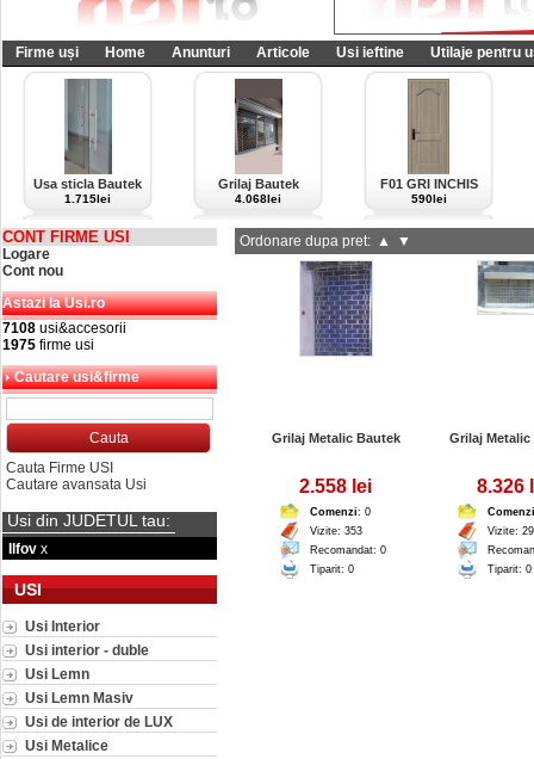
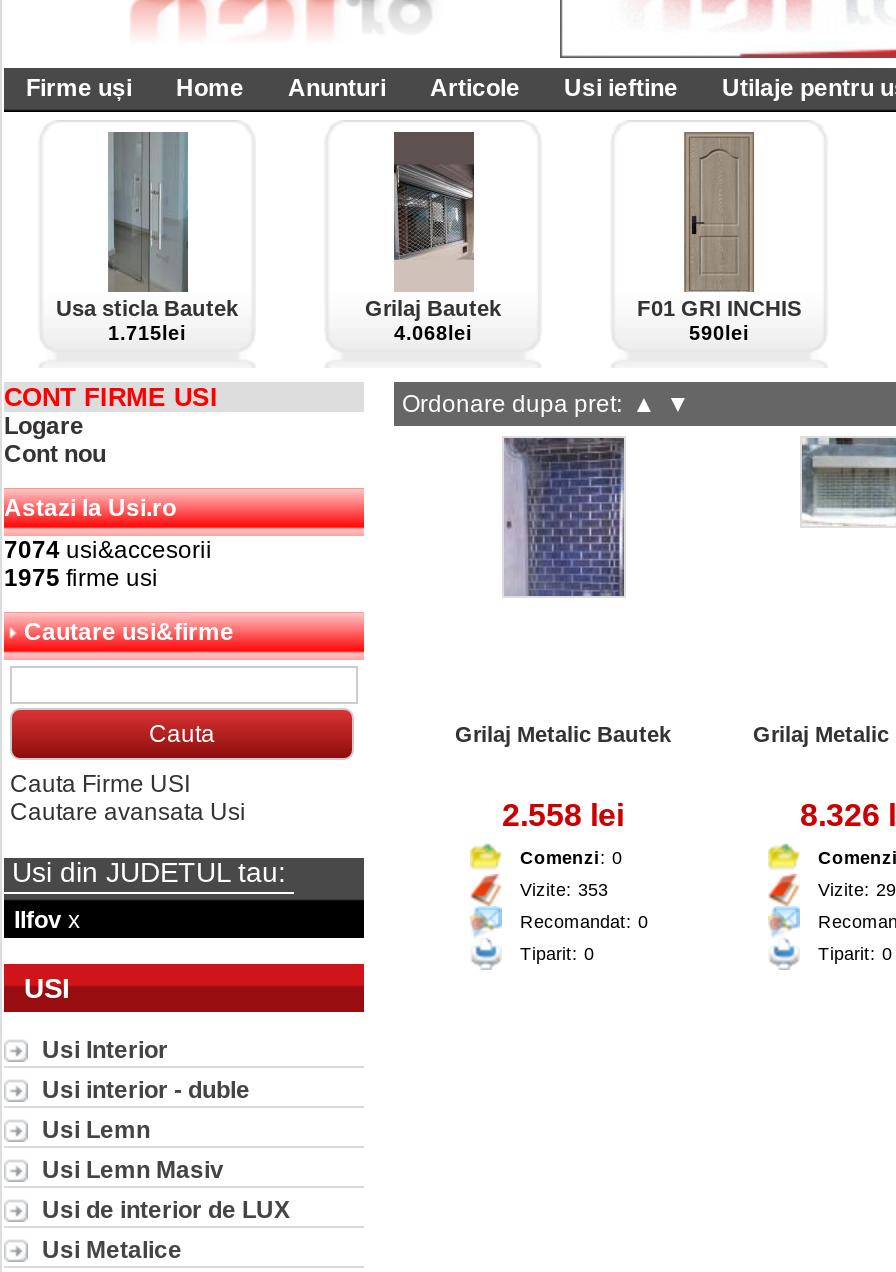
- 7108 usi&accesorii
+ 7074 usi&accesorii
